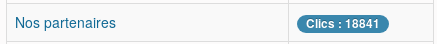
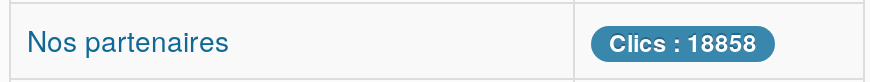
- Clics : 18841
+ Clics : 18858
